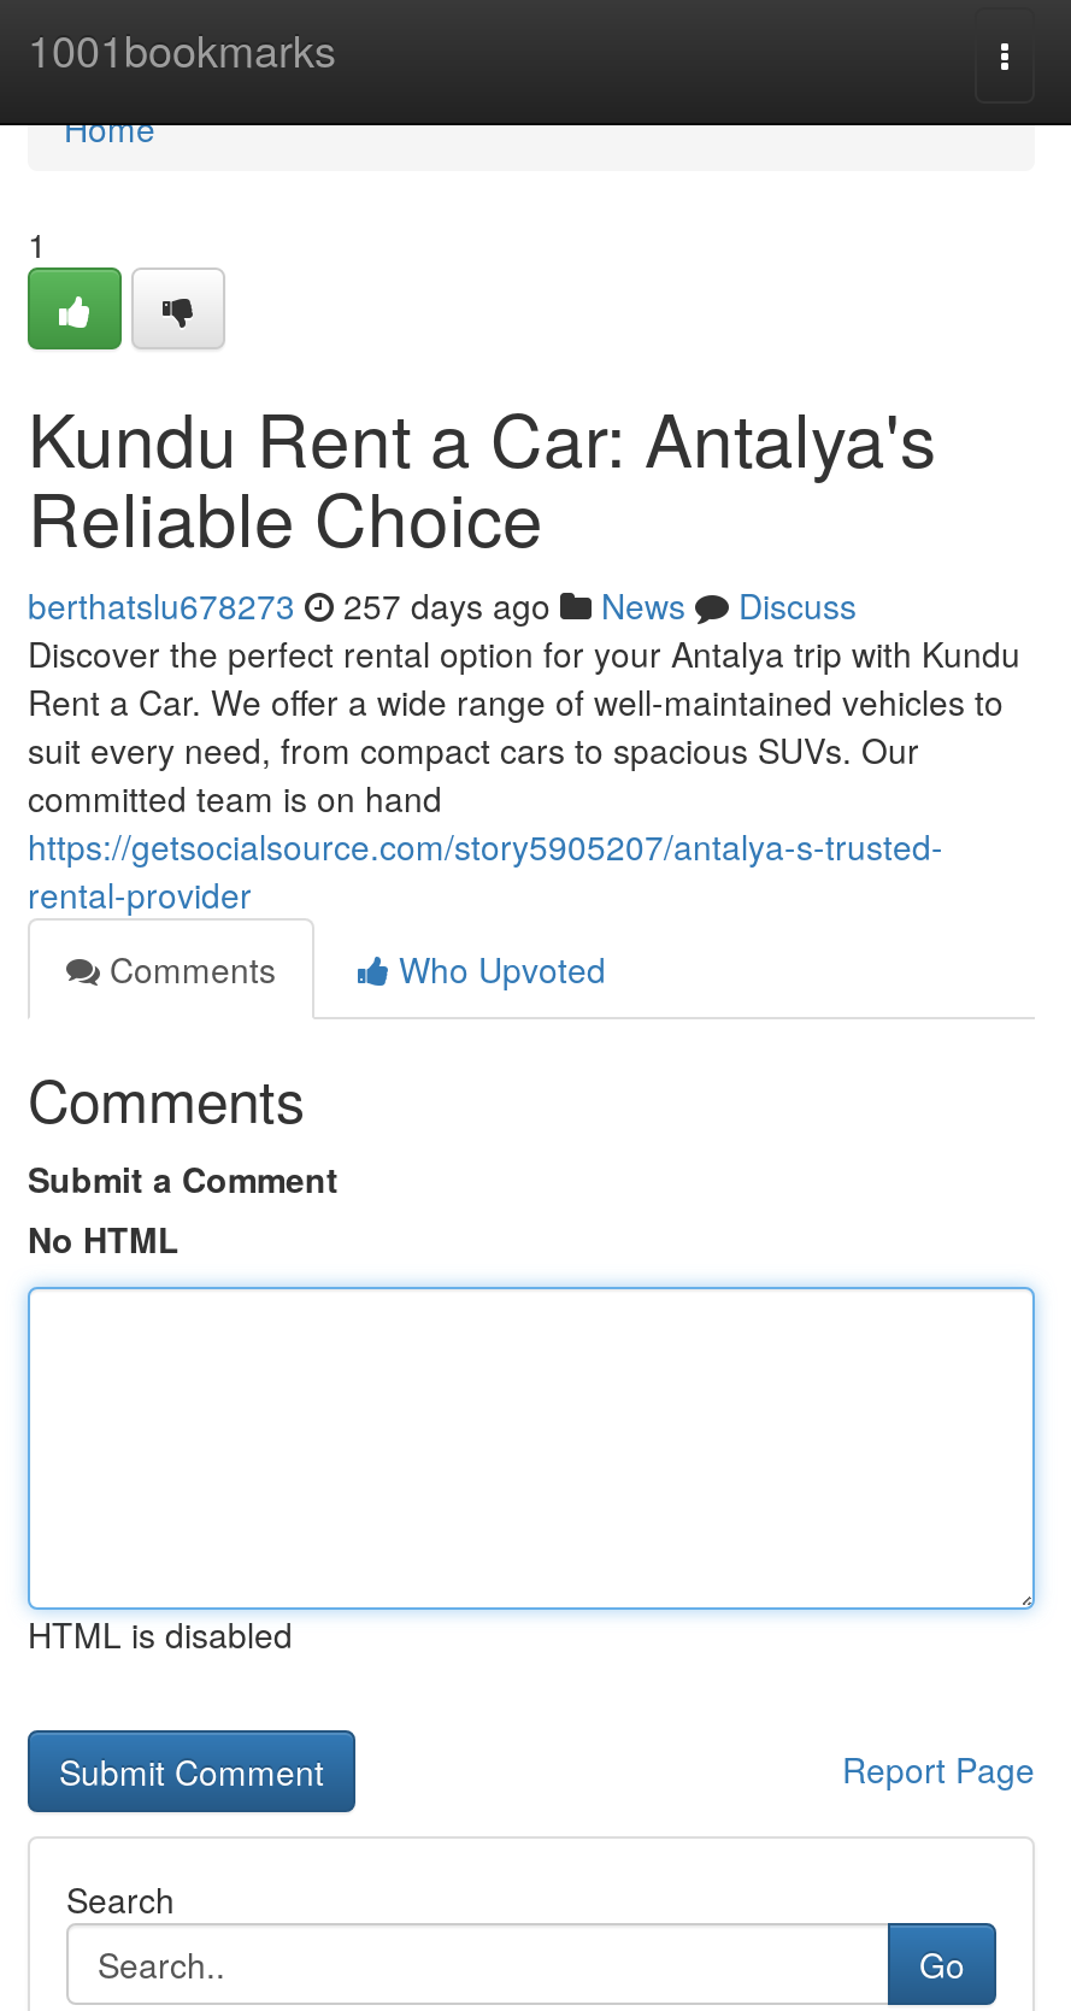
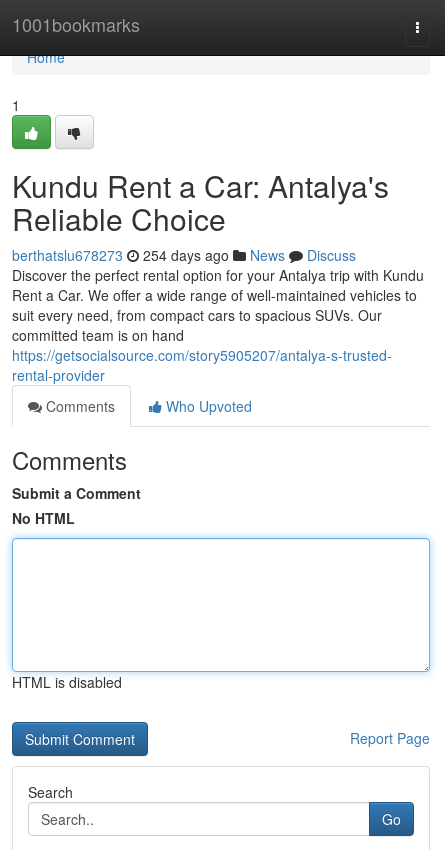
- berthatslu678273 257 days ago News Discuss
+ berthatslu678273 254 days ago News Discuss
